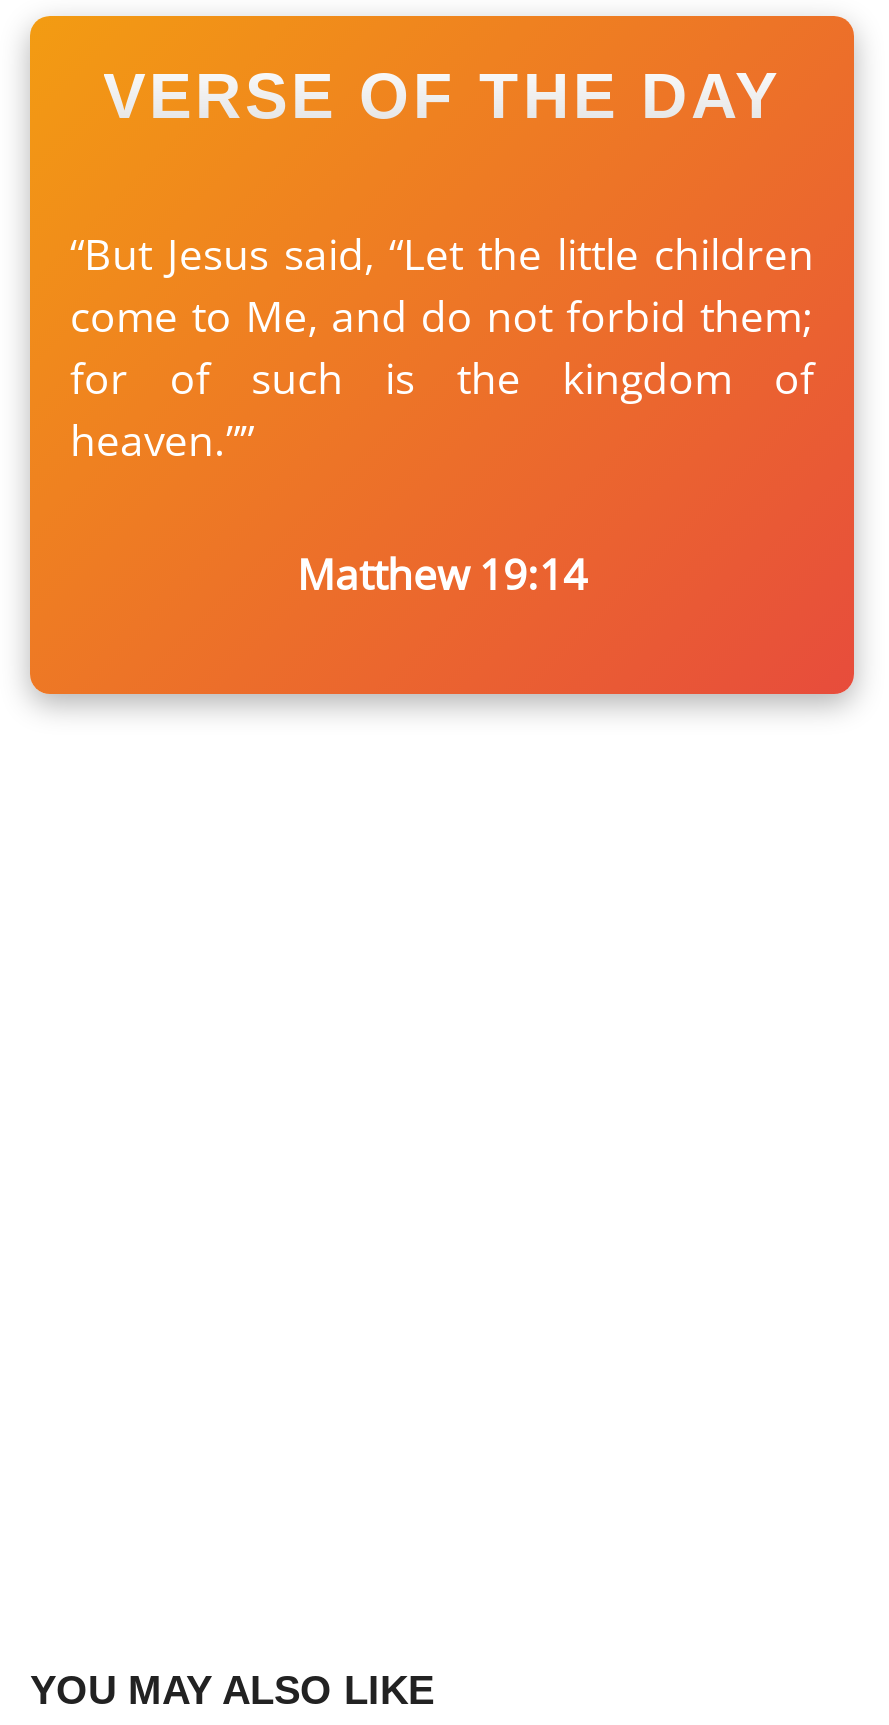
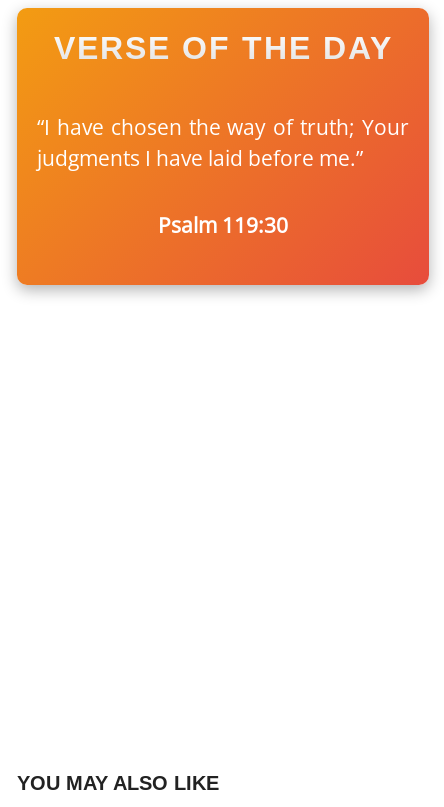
- “But Jesus said, “Let the little children
- come to Me, and do not forbid them;
- for of such is the kingdom of
- heaven.””
+ “I have chosen the way of truth; Your
+ judgments I have laid before me.”

- Matthew 19:14
+ Psalm 119:30
